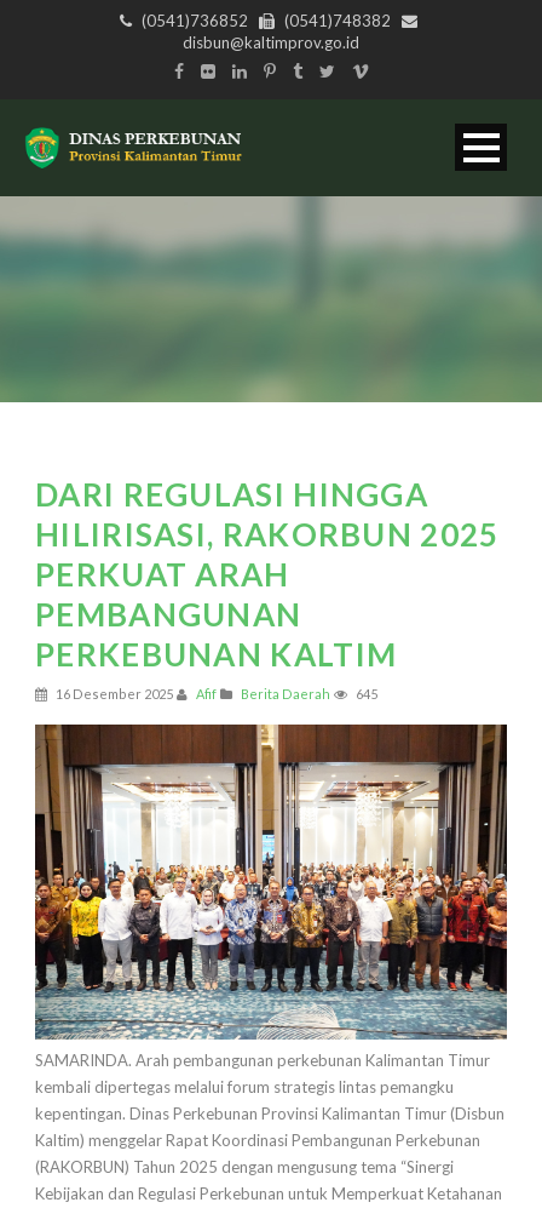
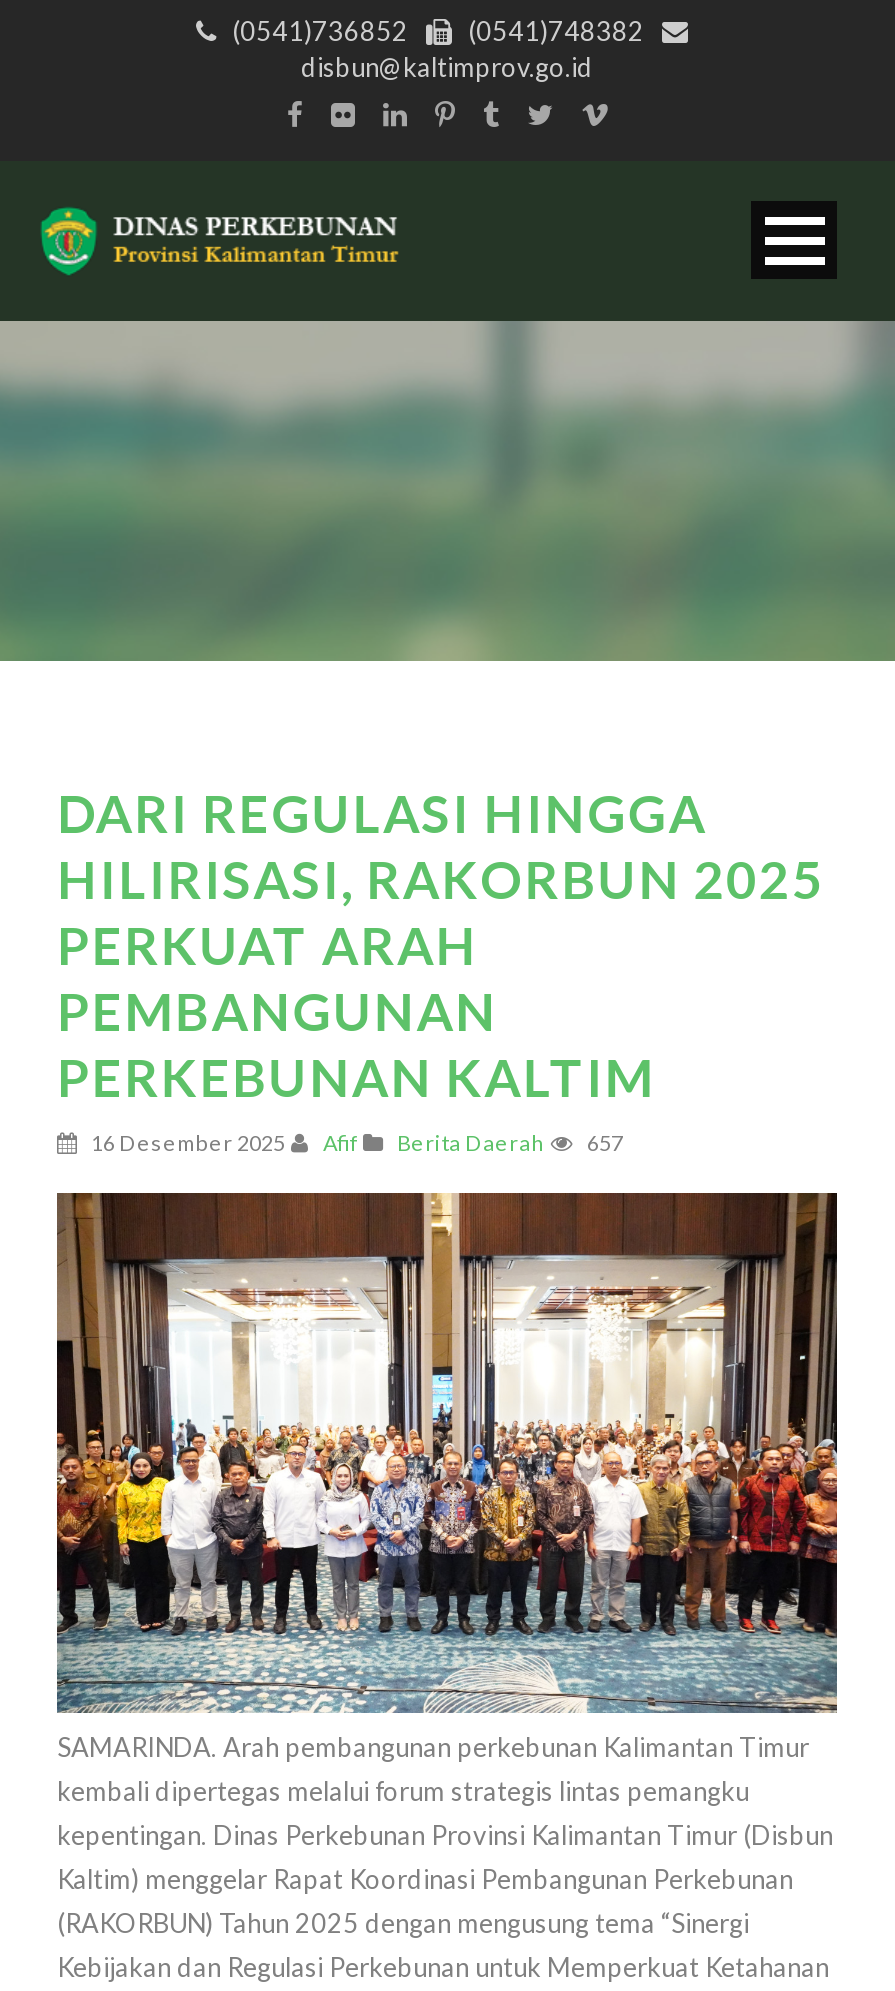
- 16 Desember 2025 Afif Berita Daerah 645
+ 16 Desember 2025 Afif Berita Daerah 657
